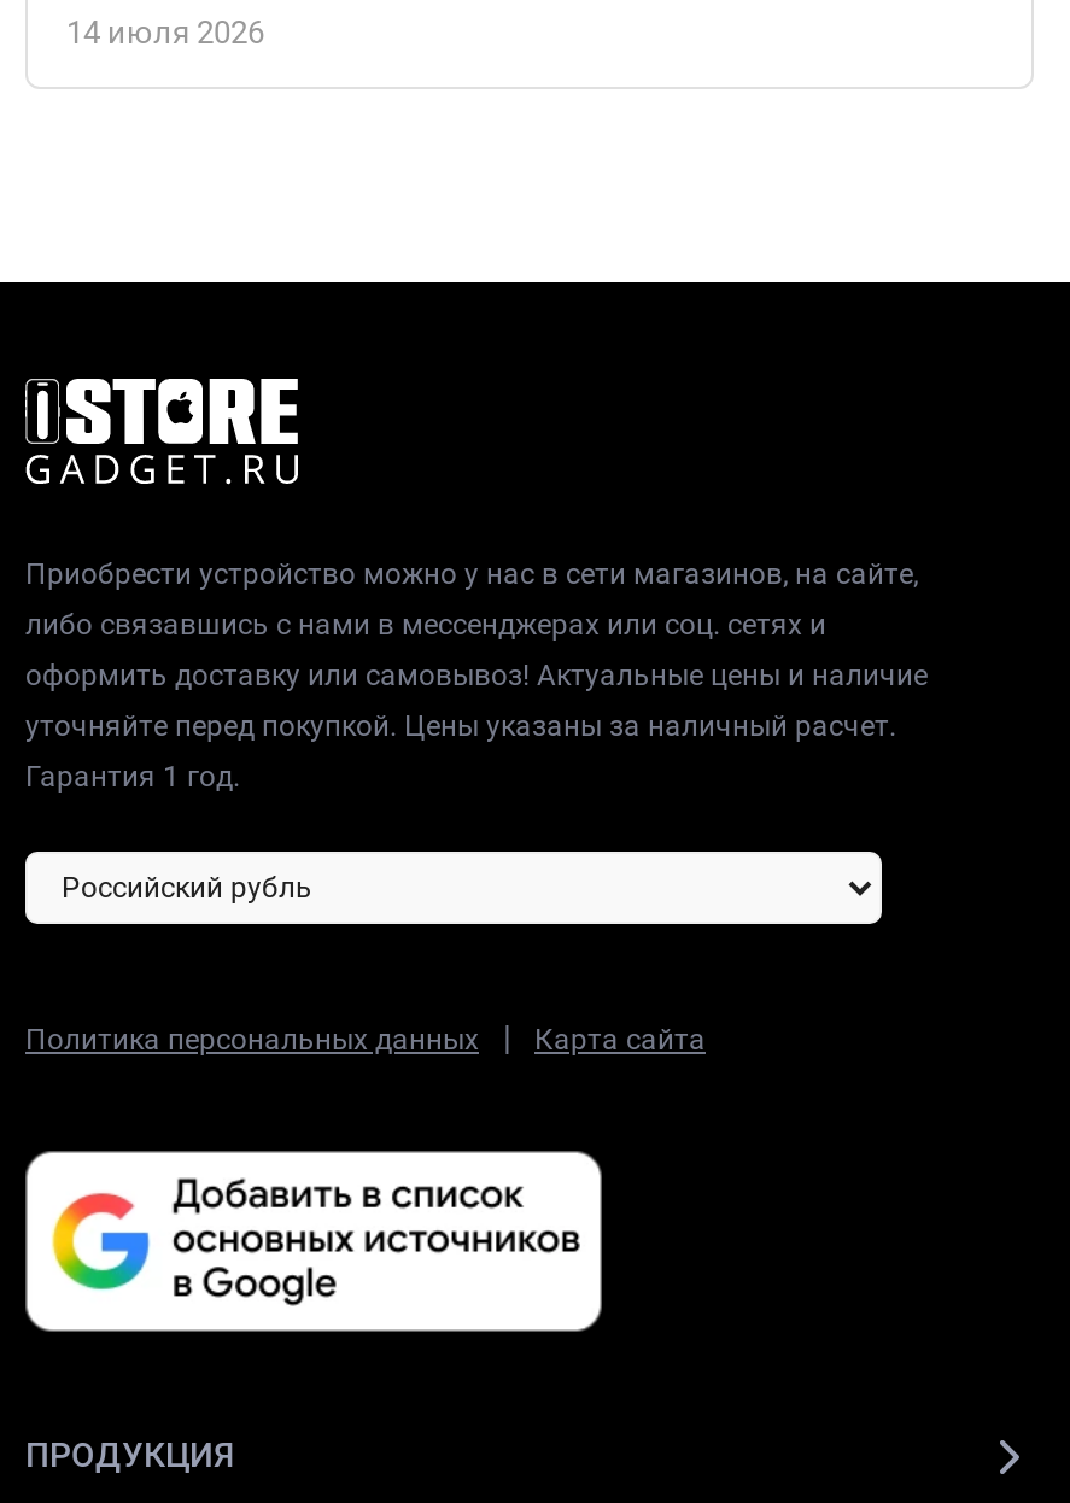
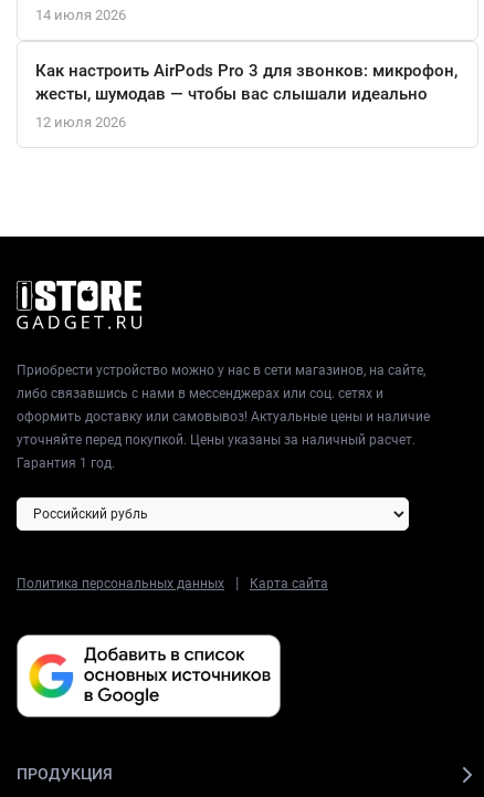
+ Как настроить AirPods Pro 3 для звонков: микрофон,
+ жесты, шумодав — чтобы вас слышали идеально
+ 12 июля 2026
